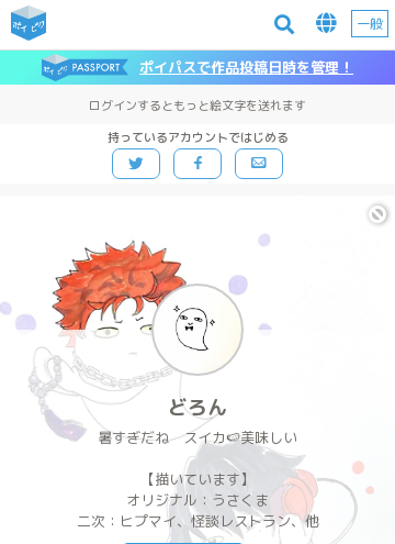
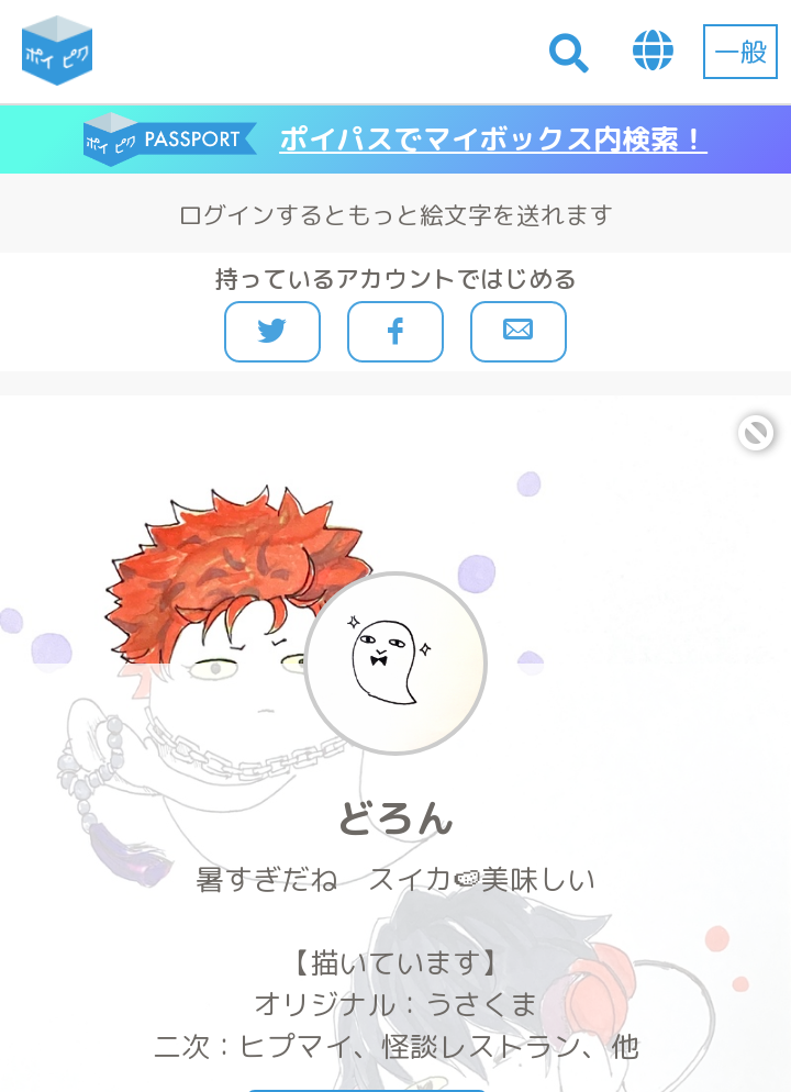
- ポイパスで作品投稿日時を管理！
+ ポイパスでマイボックス内検索！
